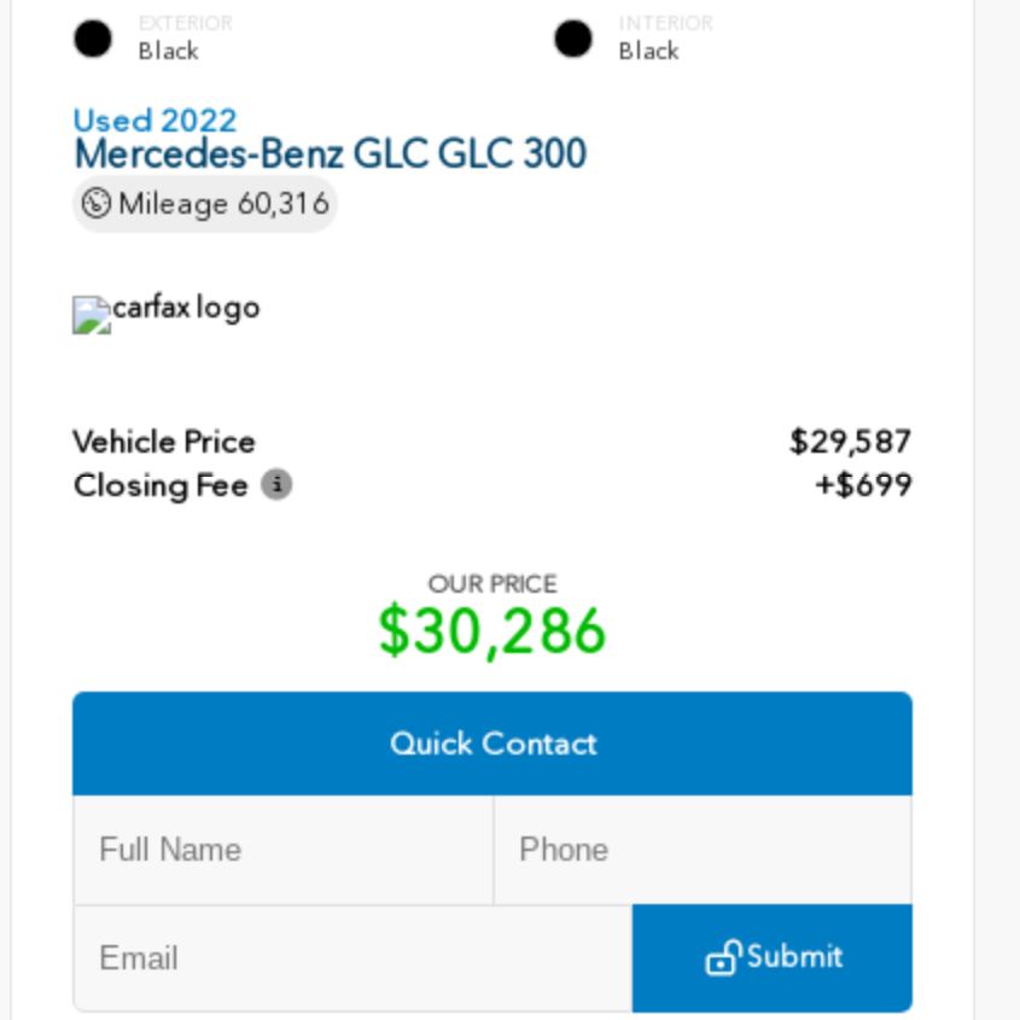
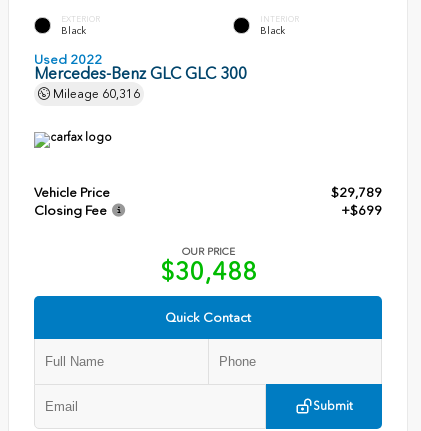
- $29,587
+ $29,789

- $30,286
+ $30,488
